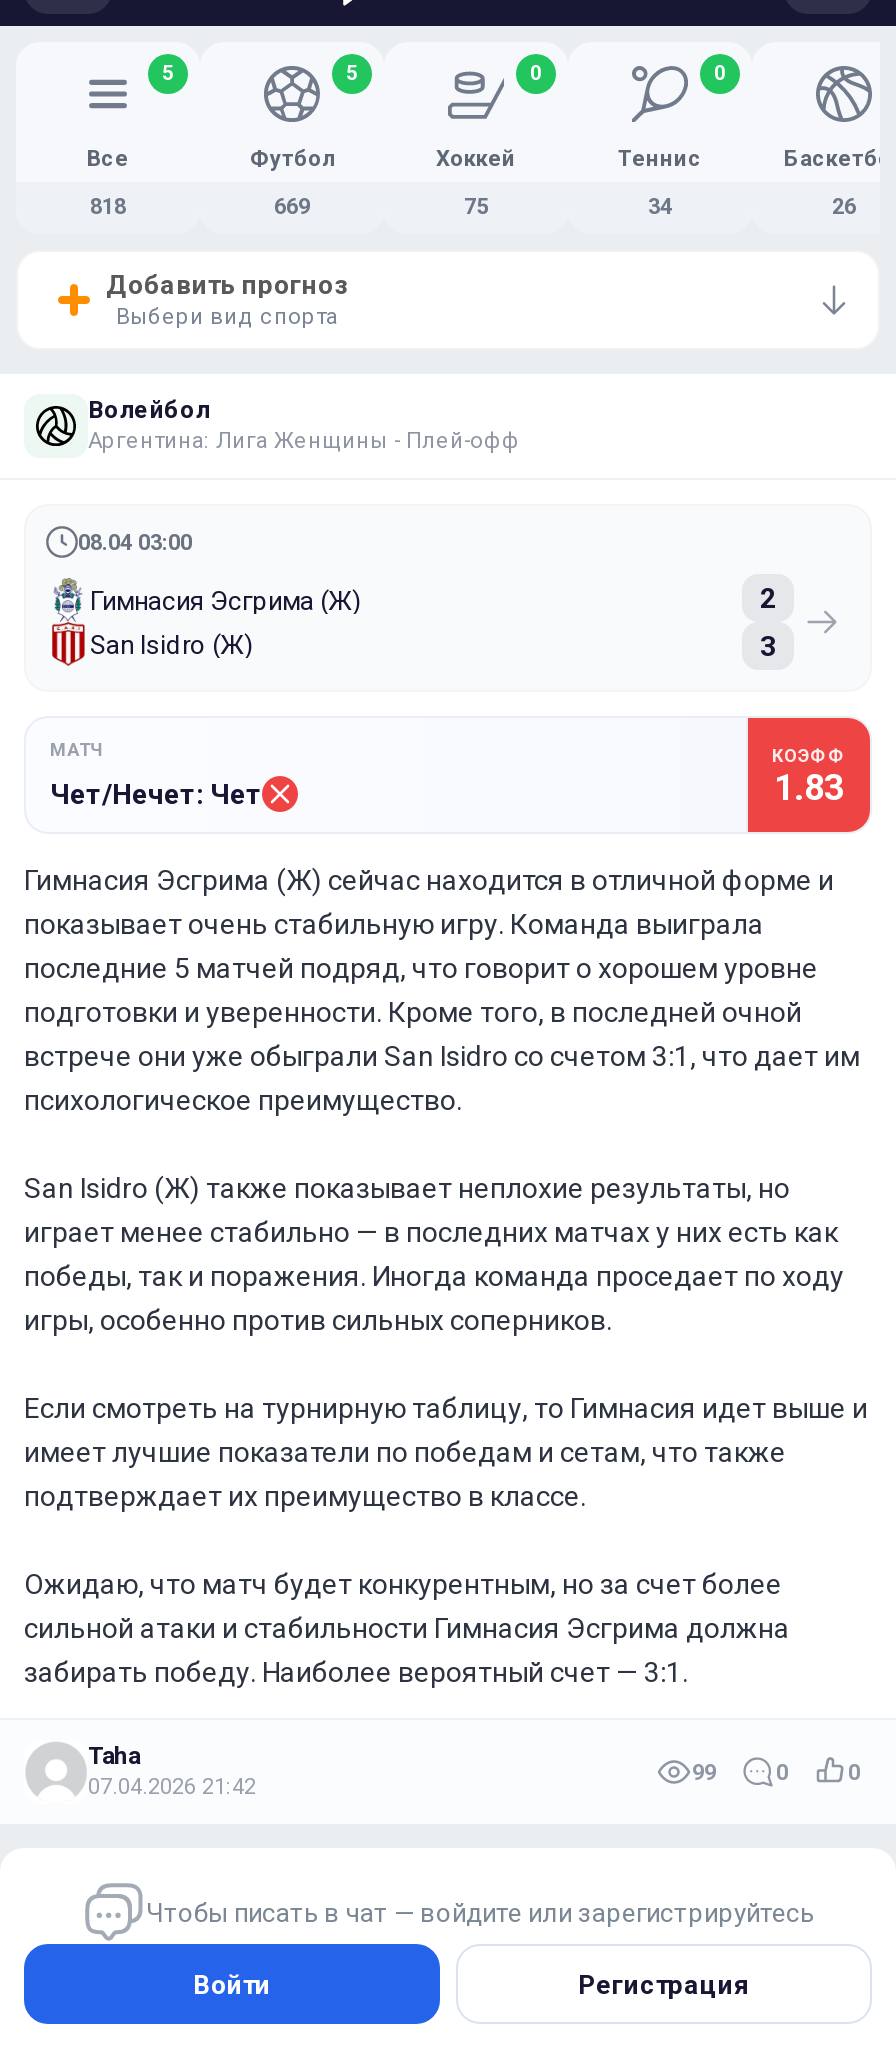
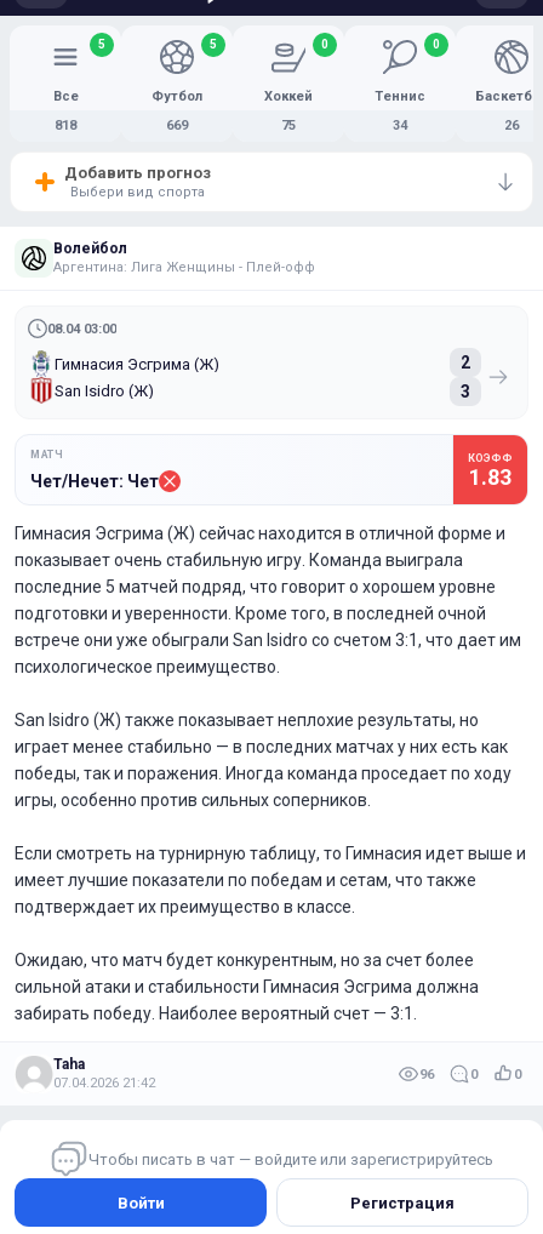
- 99
+ 96
